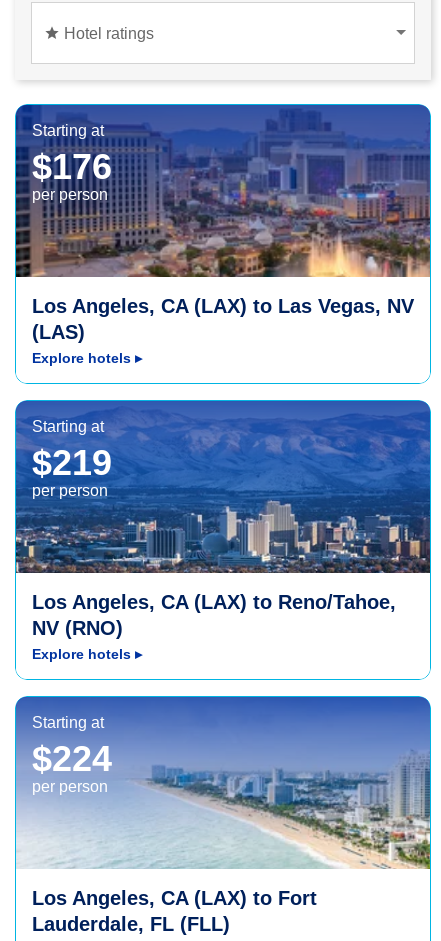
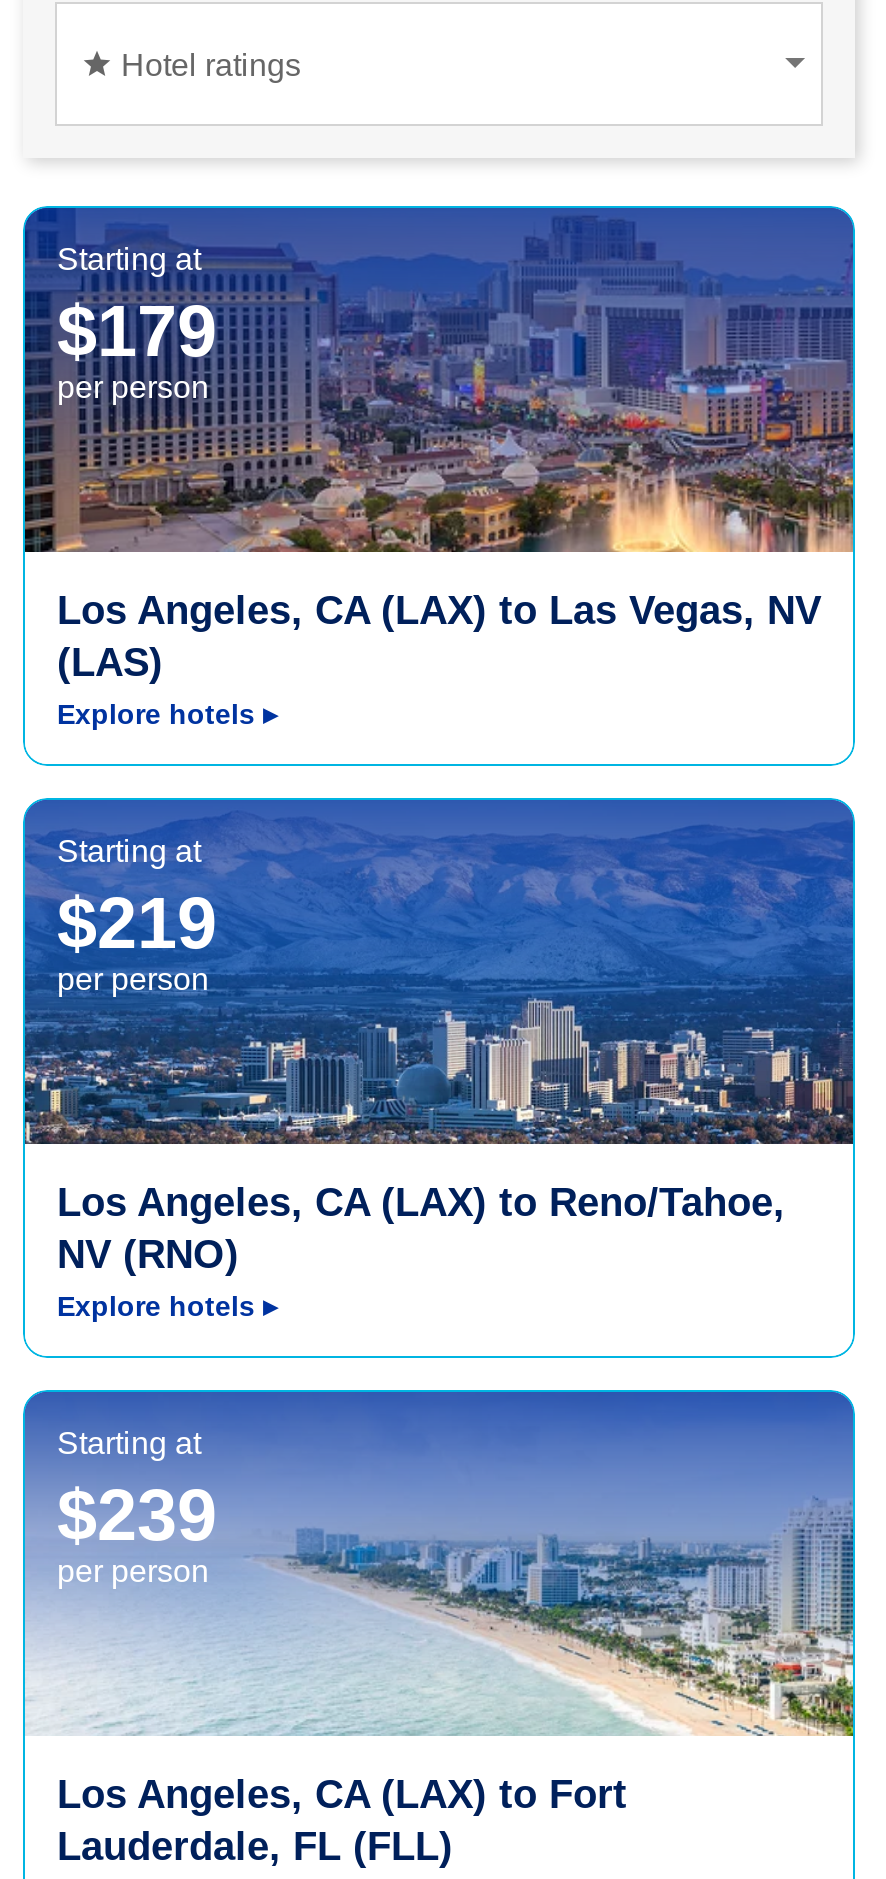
- $176
+ $179

- $224
+ $239
